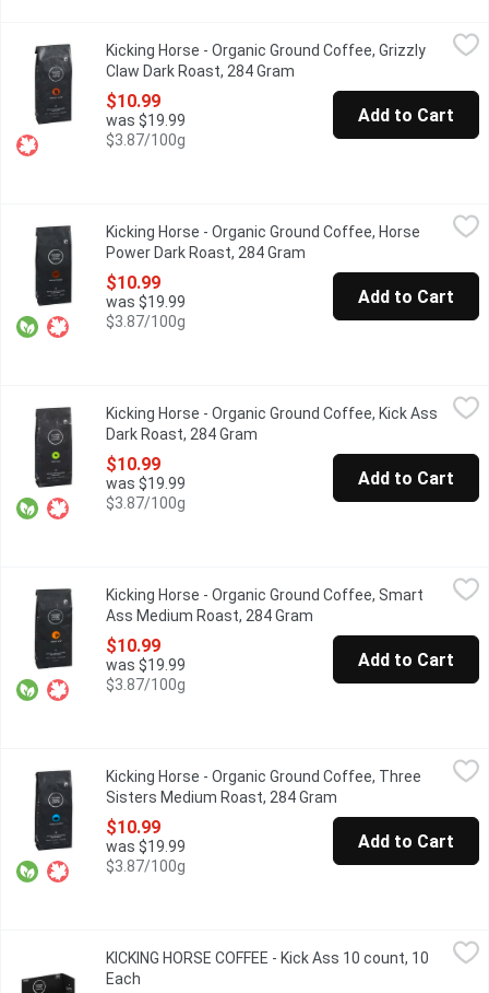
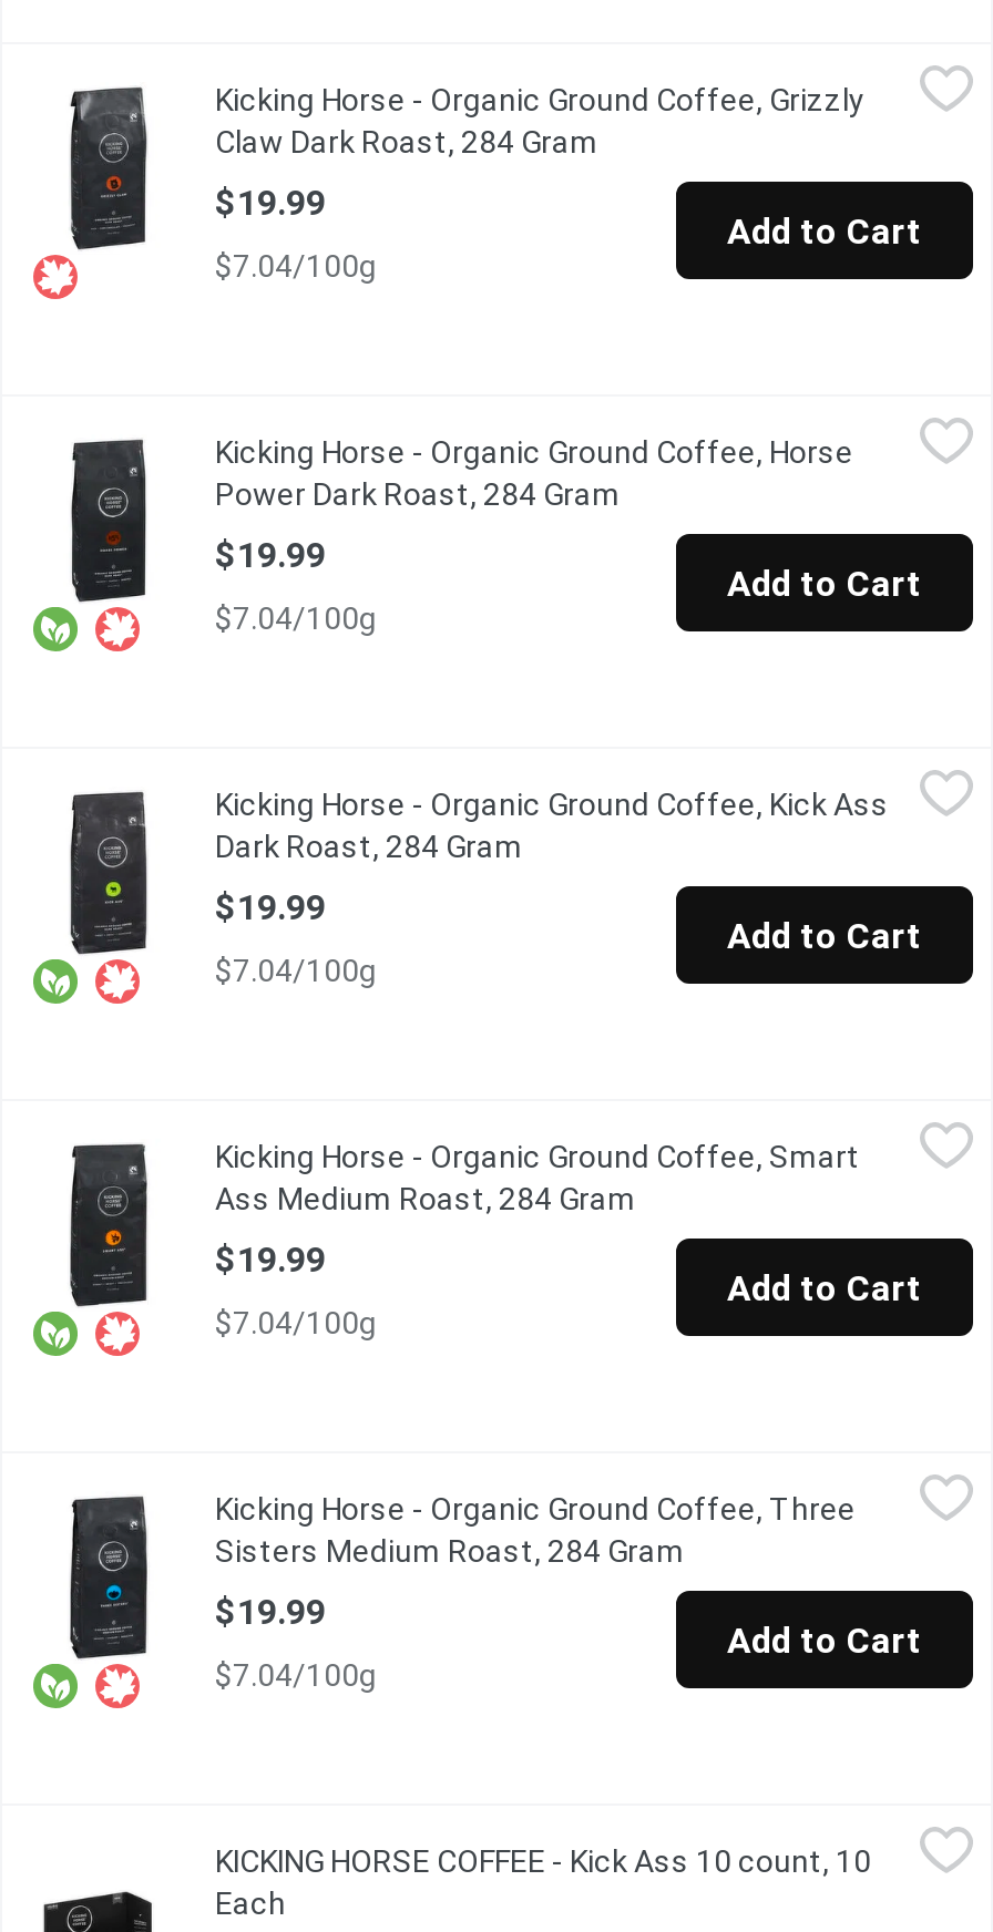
- $10.99
- was $19.99
- $3.87/100g
+ $19.99
+ $7.04/100g

- $10.99
- was $19.99
- $3.87/100g
+ $19.99
+ $7.04/100g

- $10.99
- was $19.99
- $3.87/100g
+ $19.99
+ $7.04/100g

- $10.99
- was $19.99
- $3.87/100g
+ $19.99
+ $7.04/100g

- $10.99
- was $19.99
- $3.87/100g
+ $19.99
+ $7.04/100g
